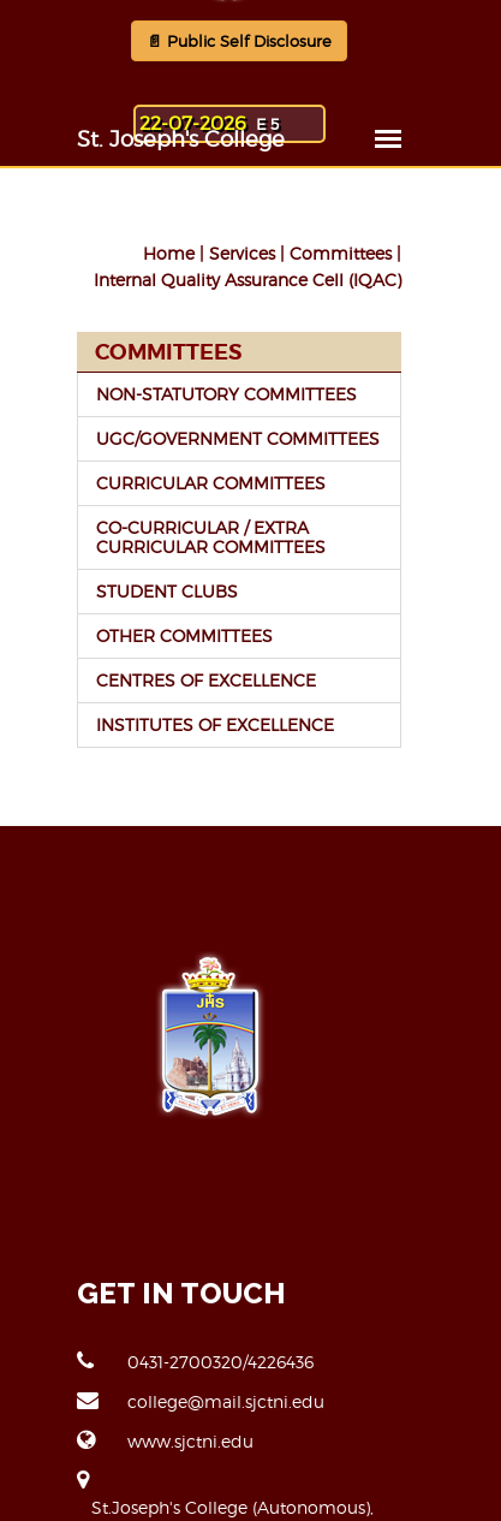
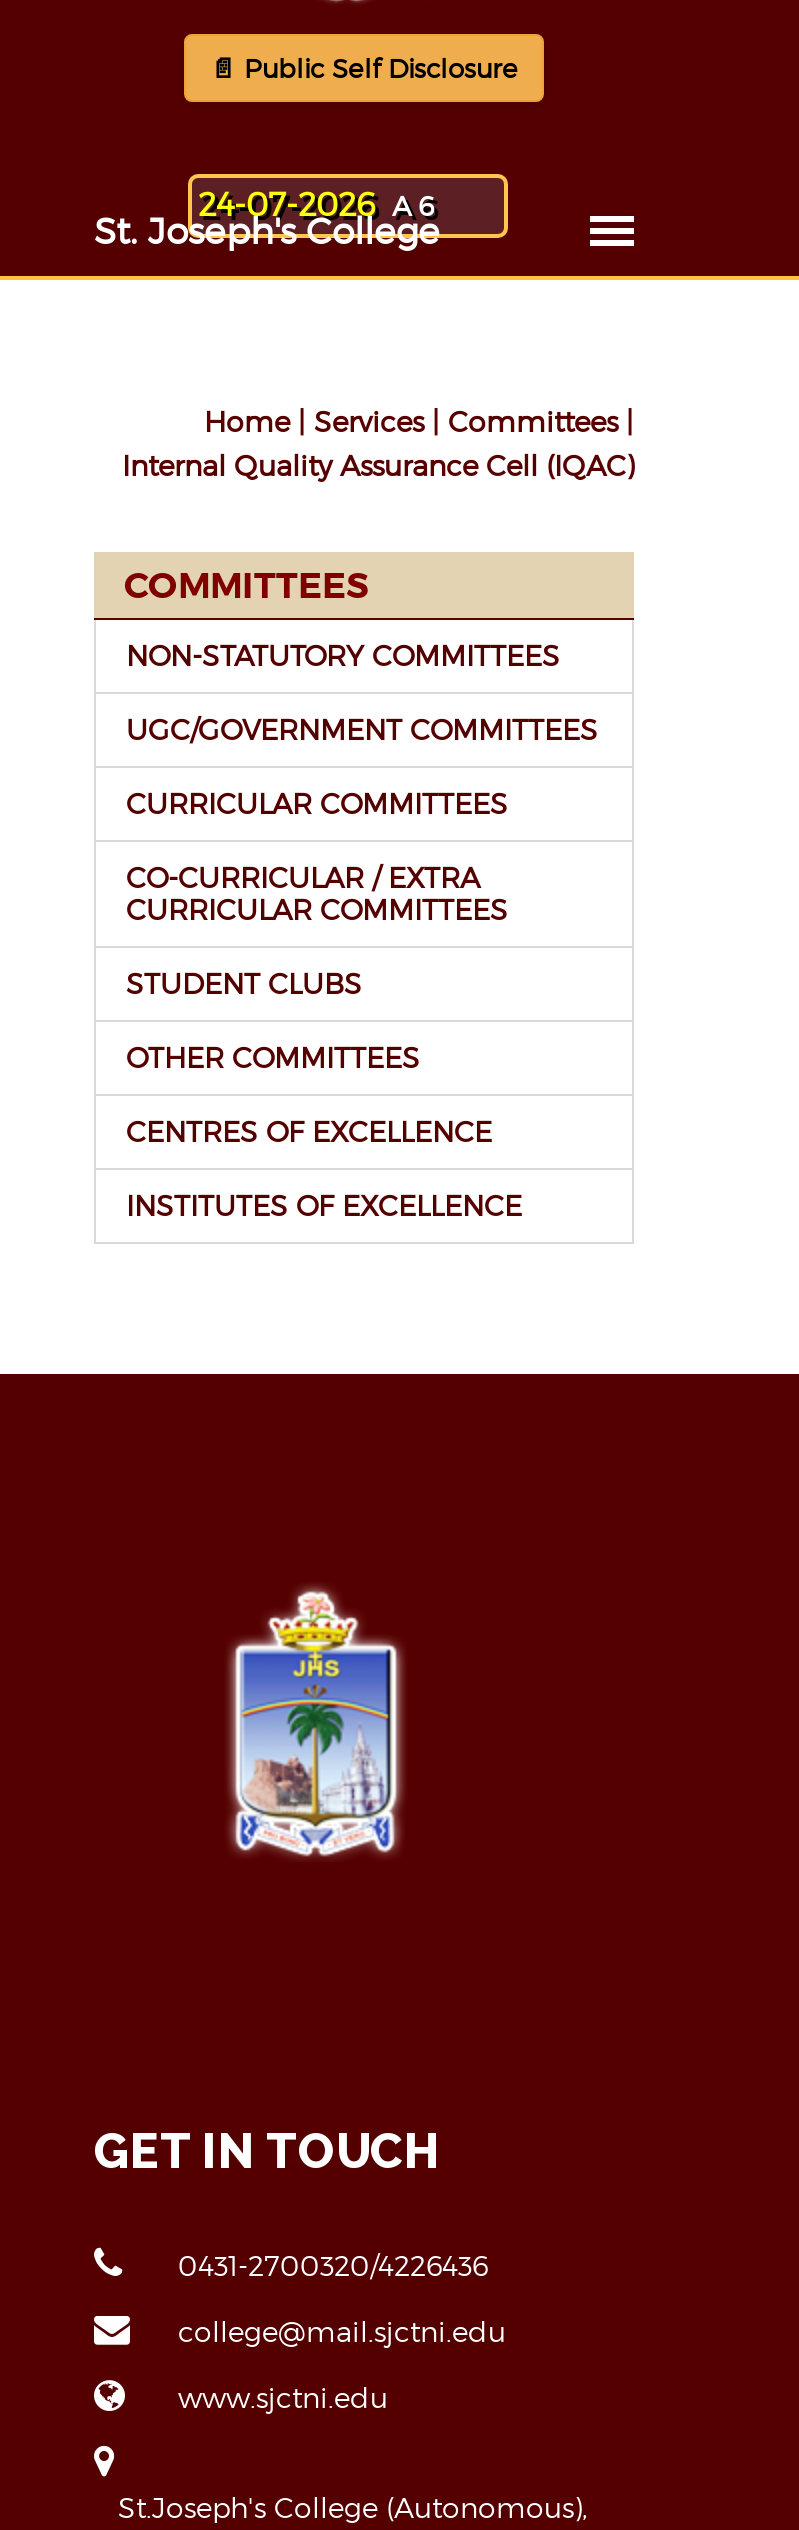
- 22-07-2026 E 5
+ 24-07-2026 A 6
